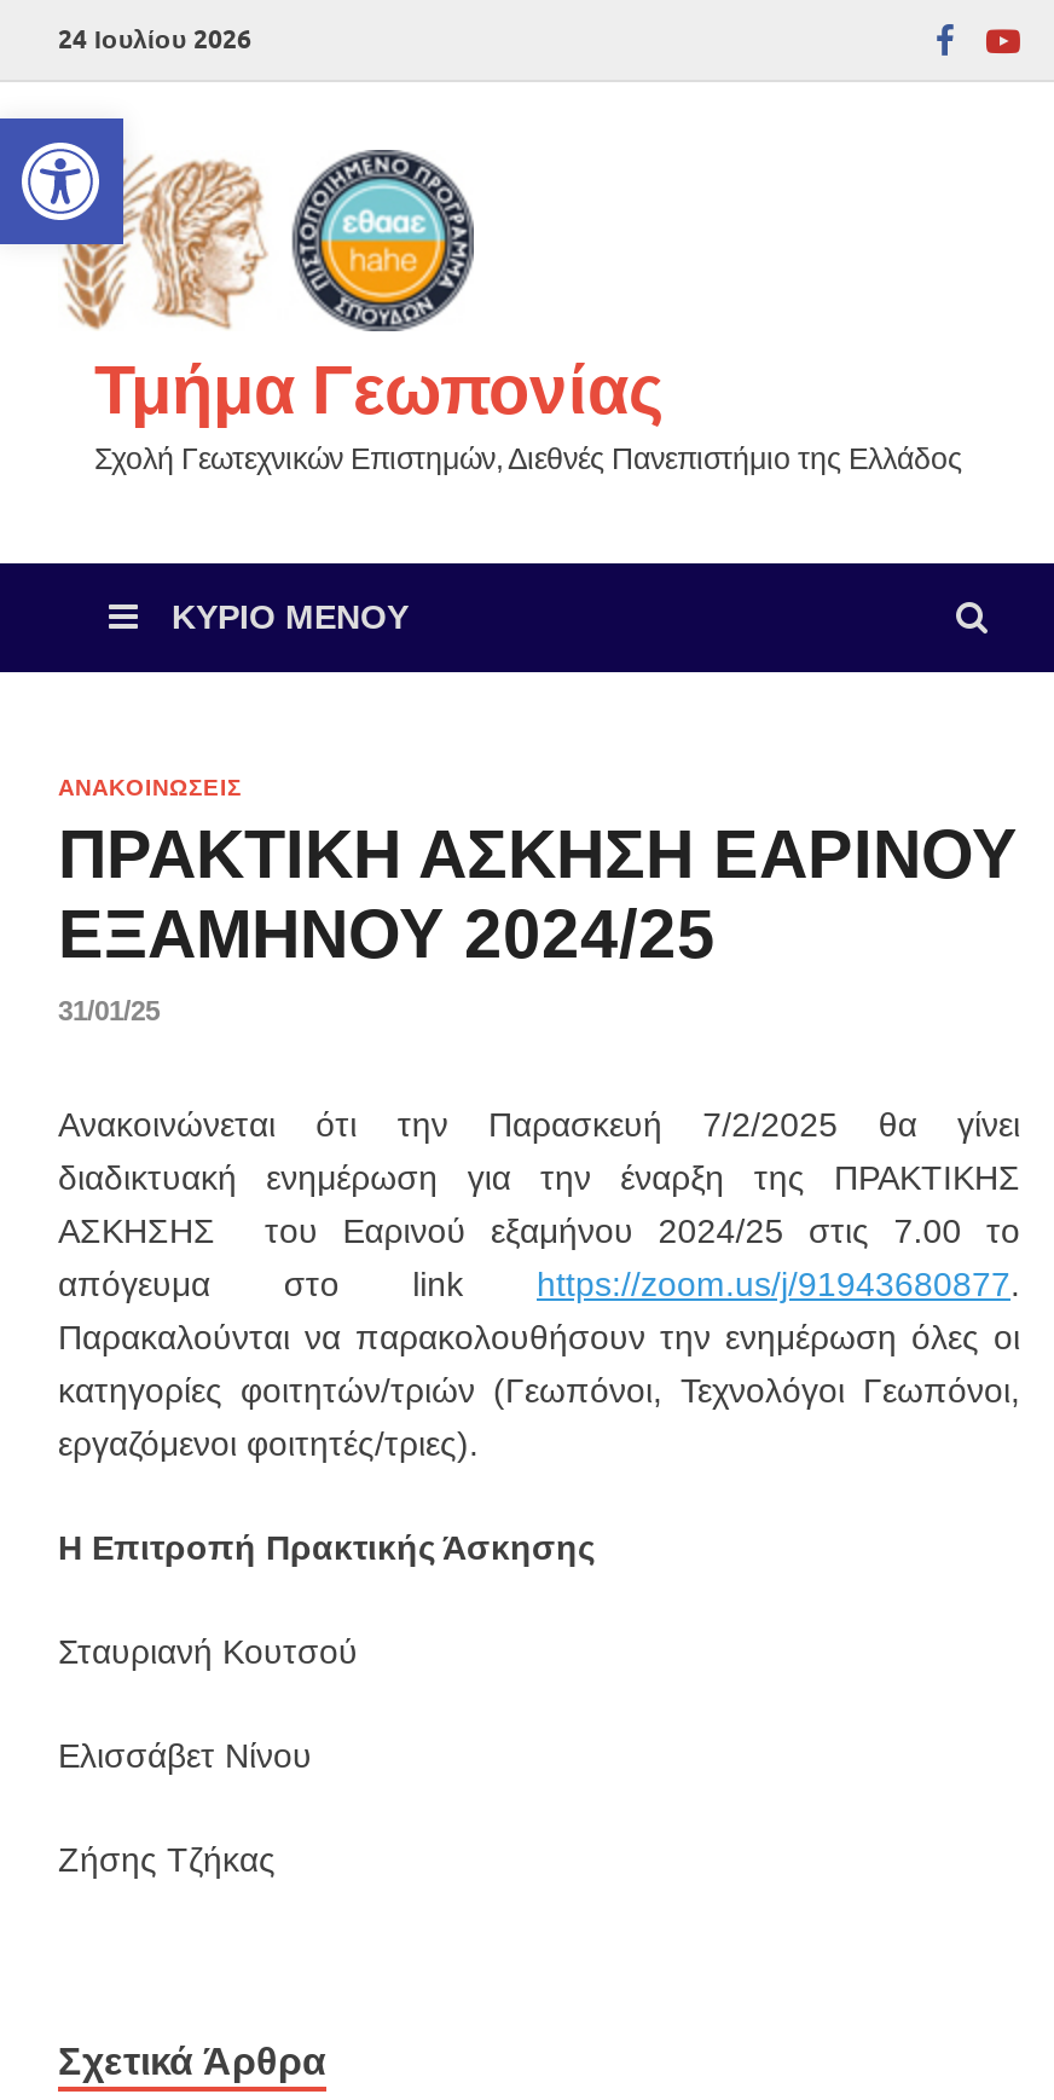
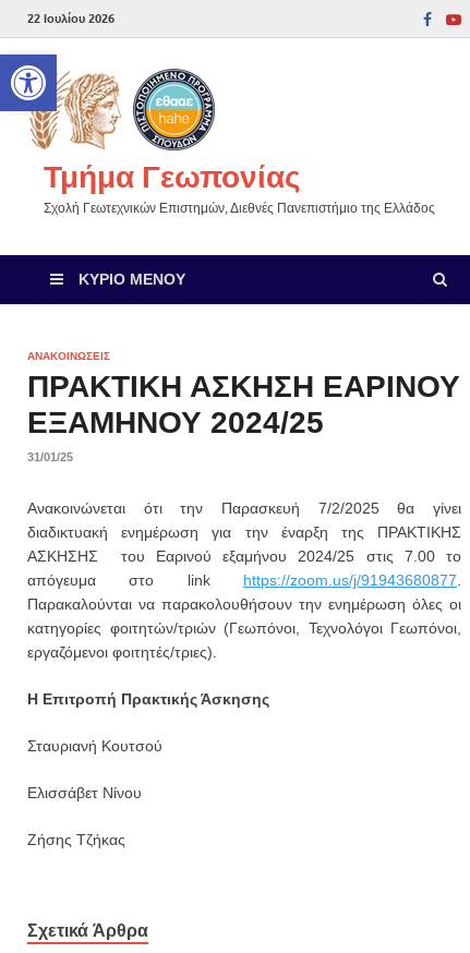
- 24 Ιουλίου 2026
+ 22 Ιουλίου 2026
